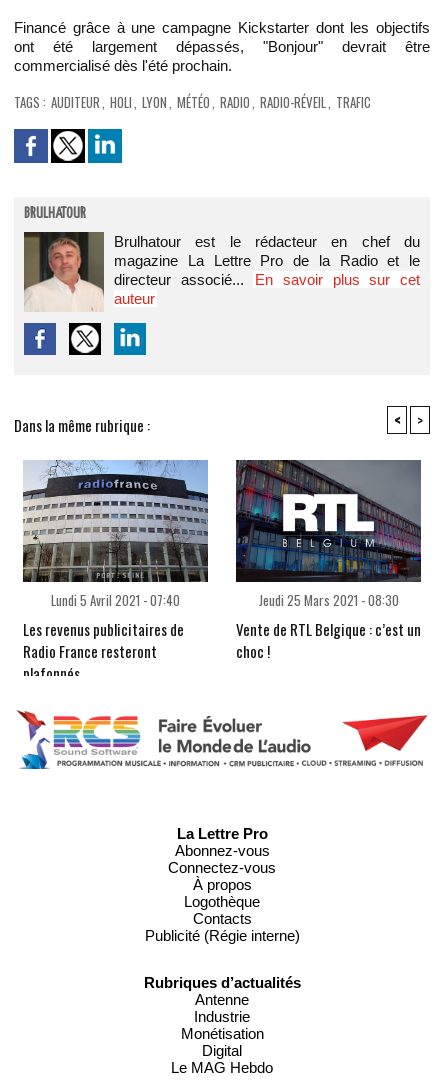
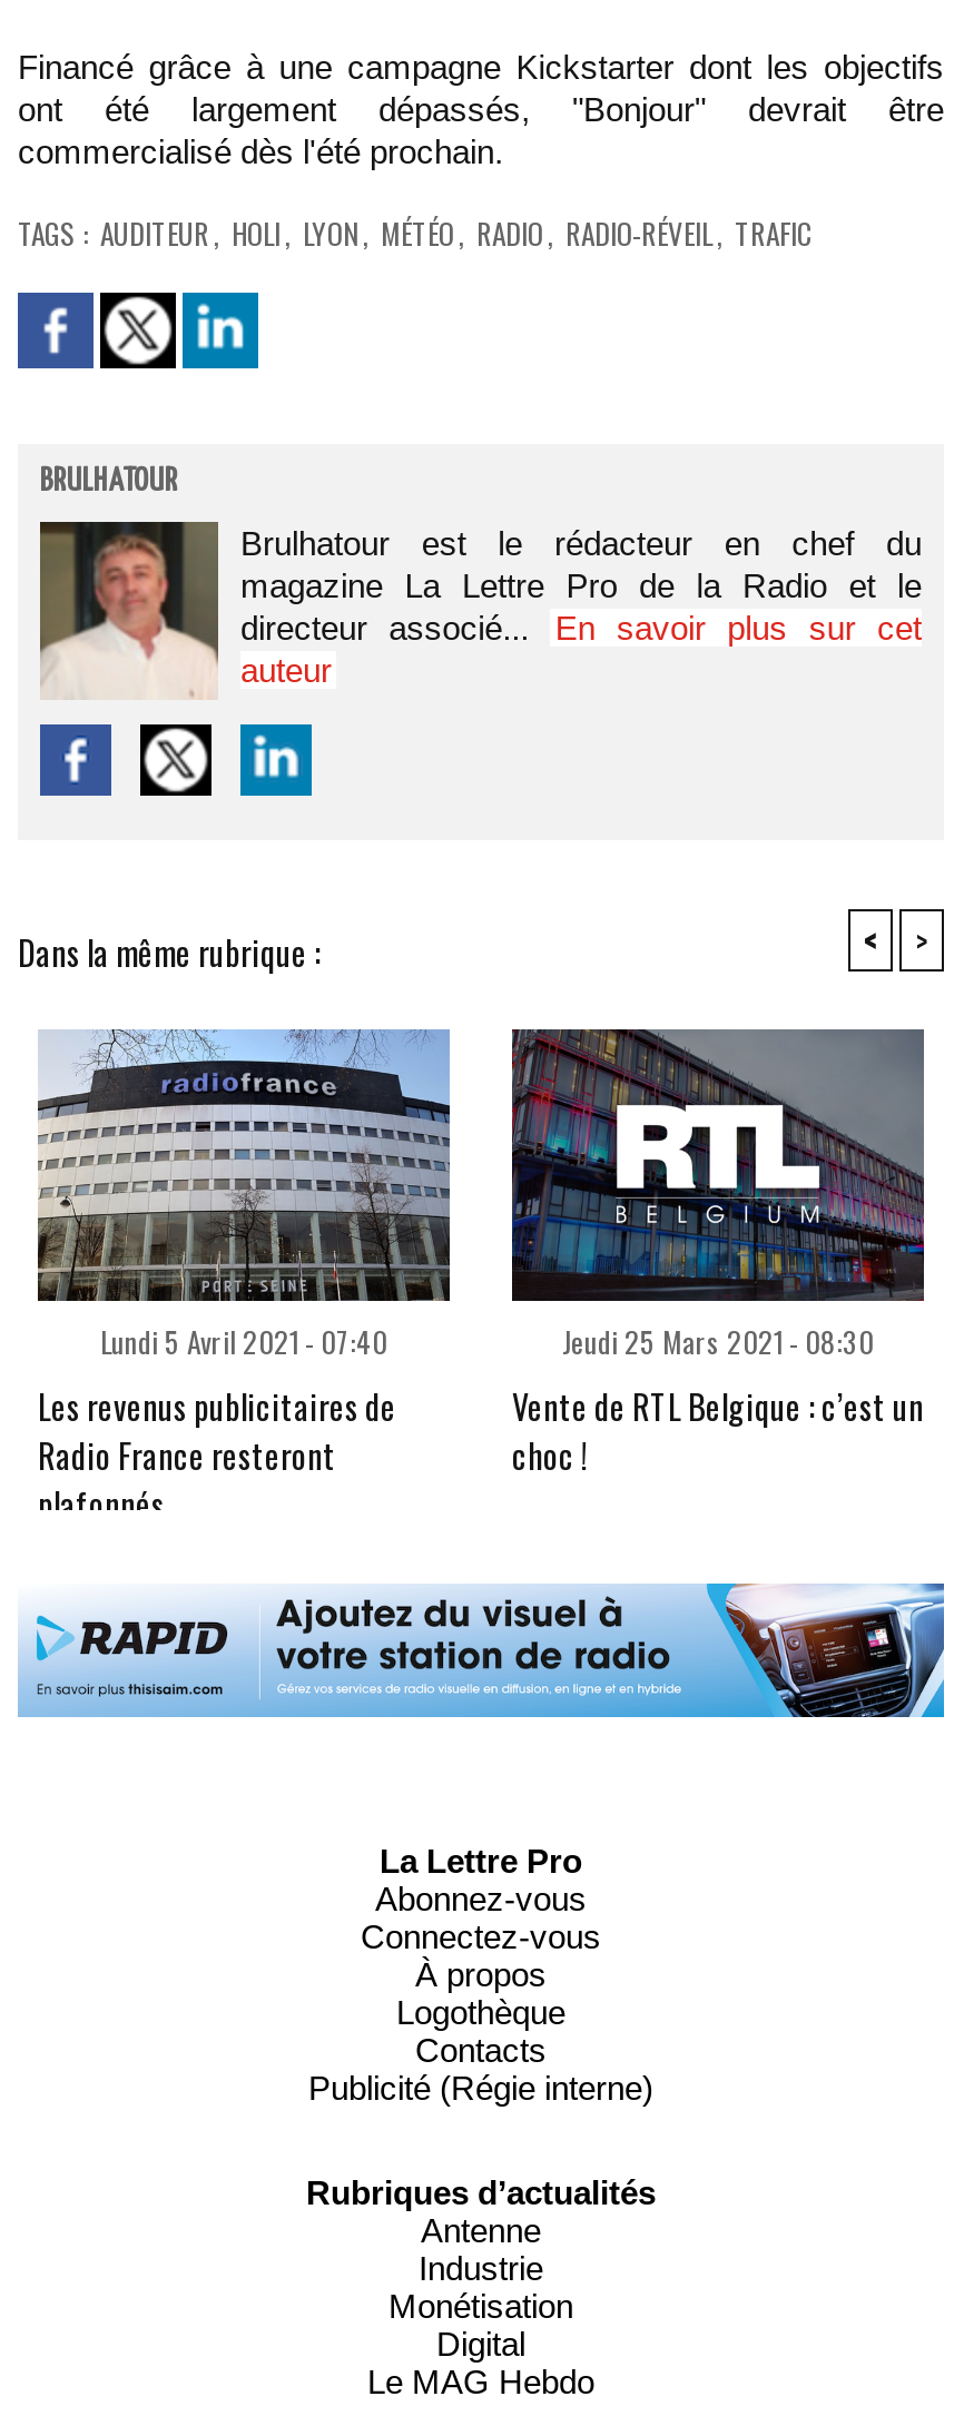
- [image]
+ [image]
